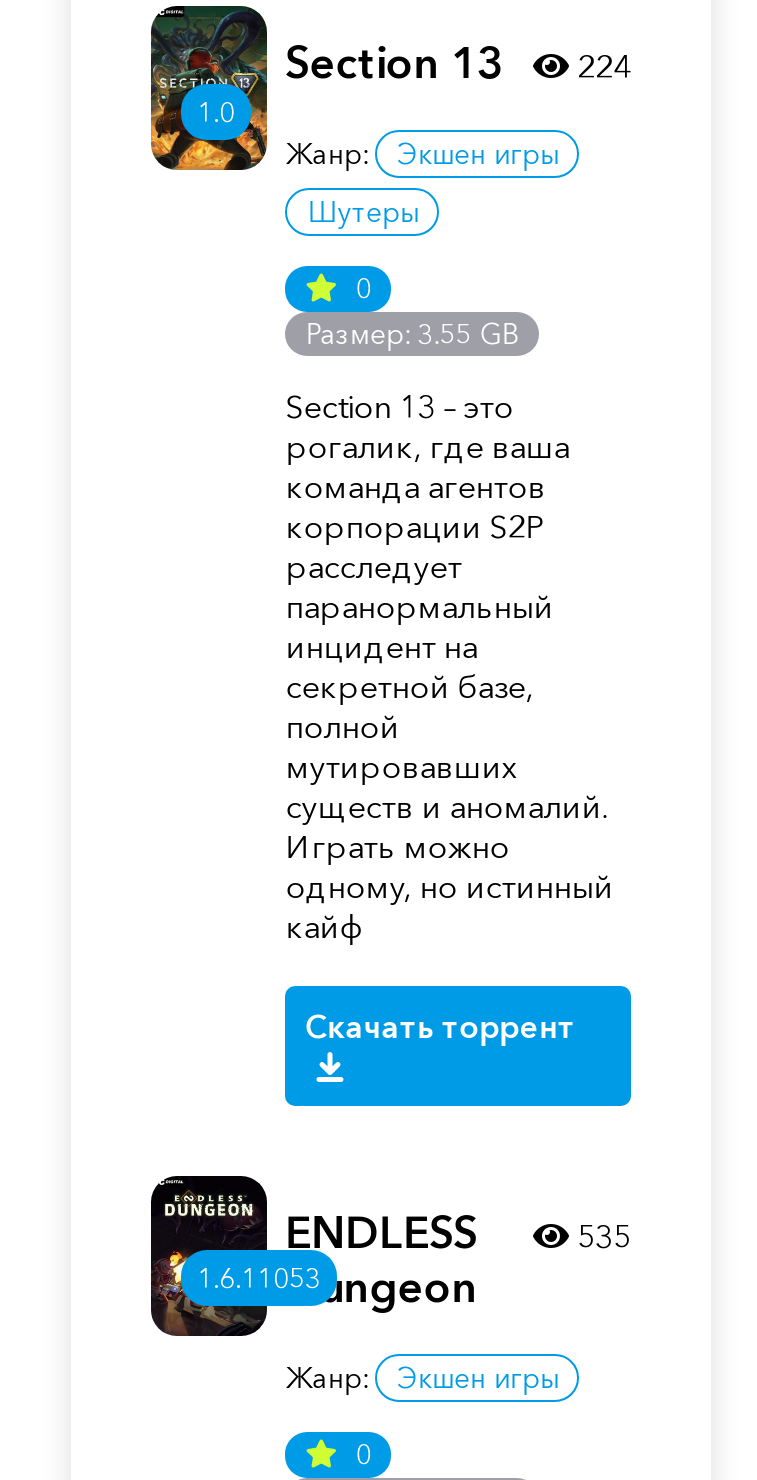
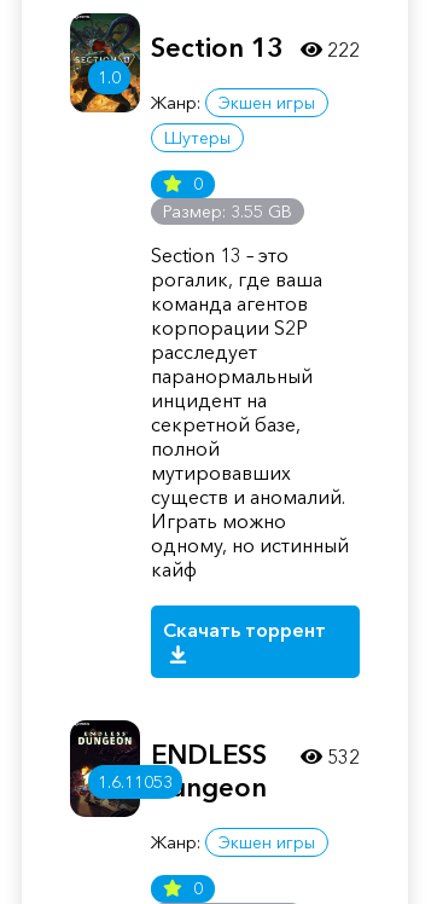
- Section 13 224
+ Section 13 222

- 535
+ 532
